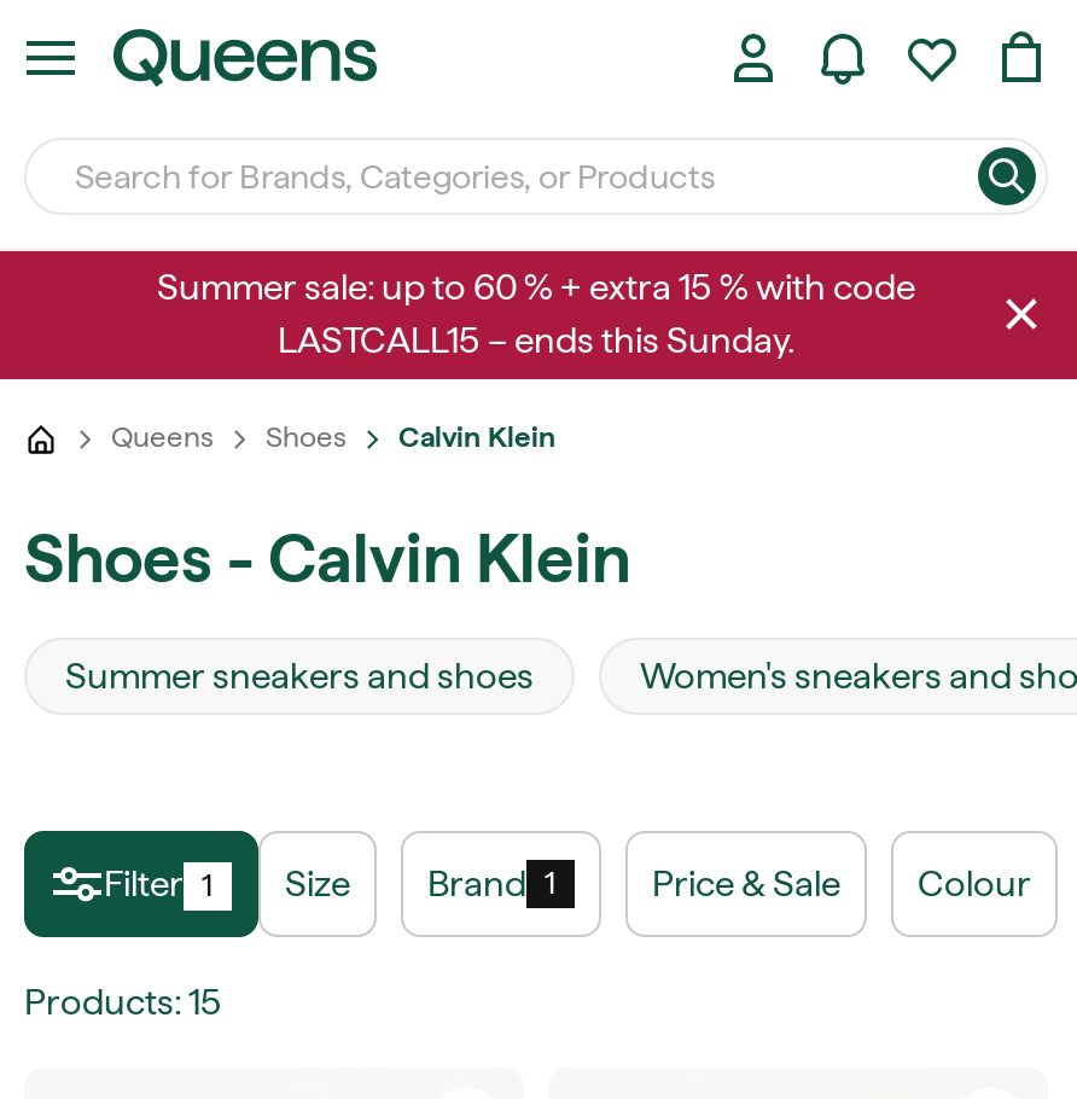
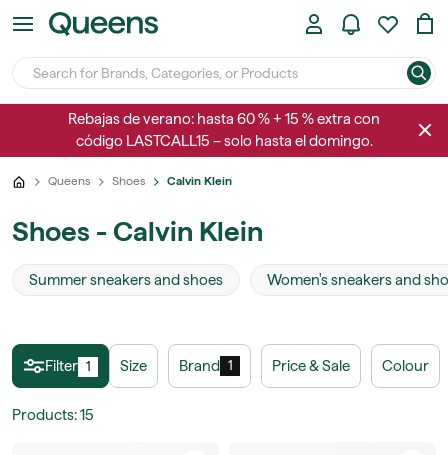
- Summer sale: up to 60 % + extra 15 % with code
- LASTCALL15 – ends this Sunday.
+ Rebajas de verano: hasta 60 % + 15 % extra con
+ código LASTCALL15 – solo hasta el domingo.
